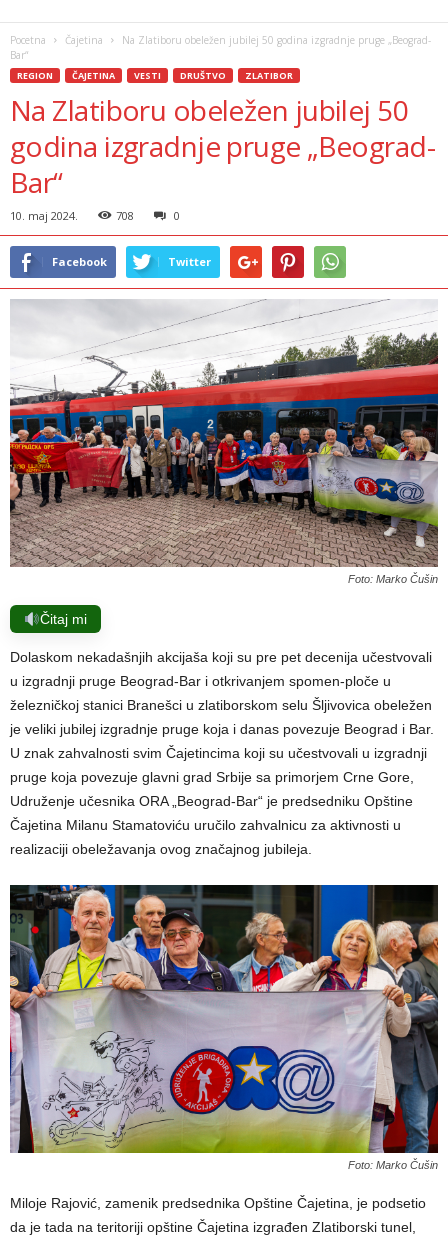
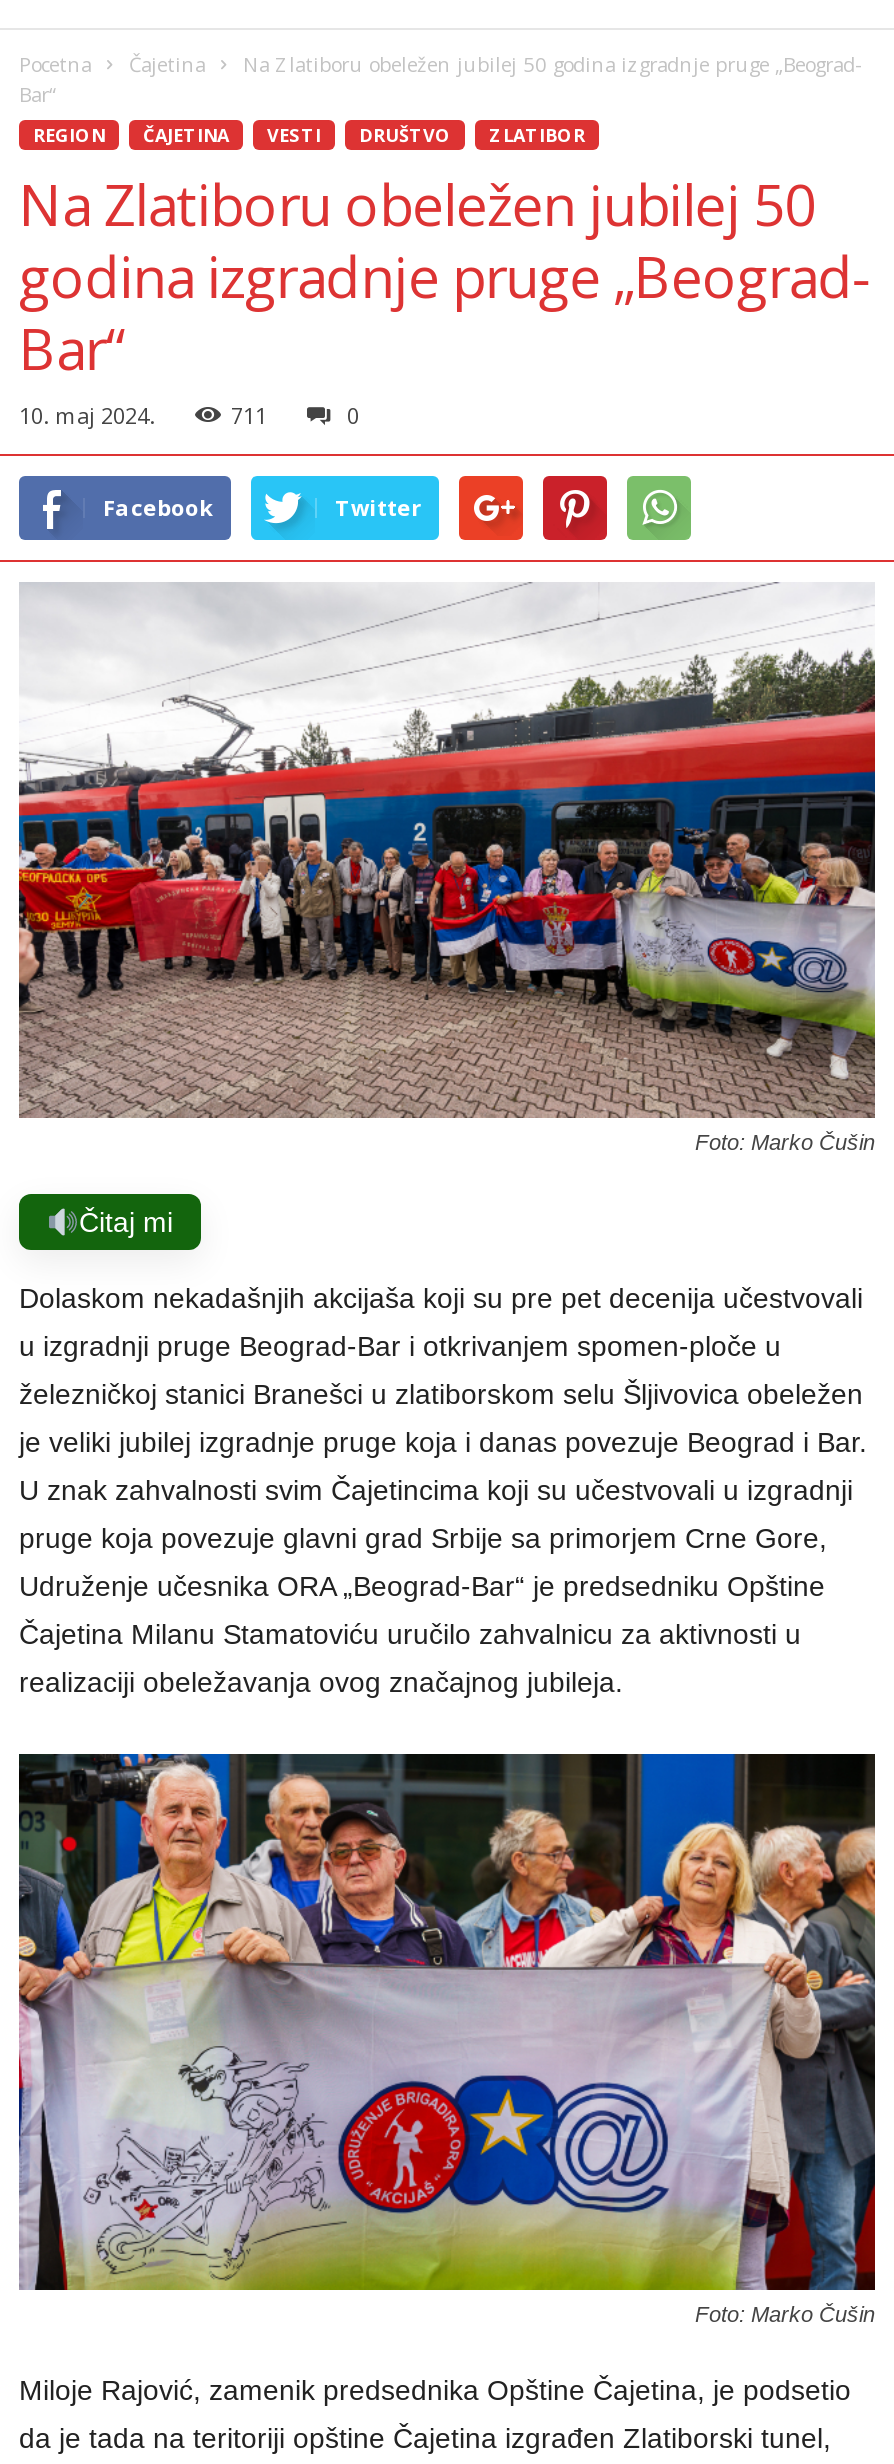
- 708
+ 711
